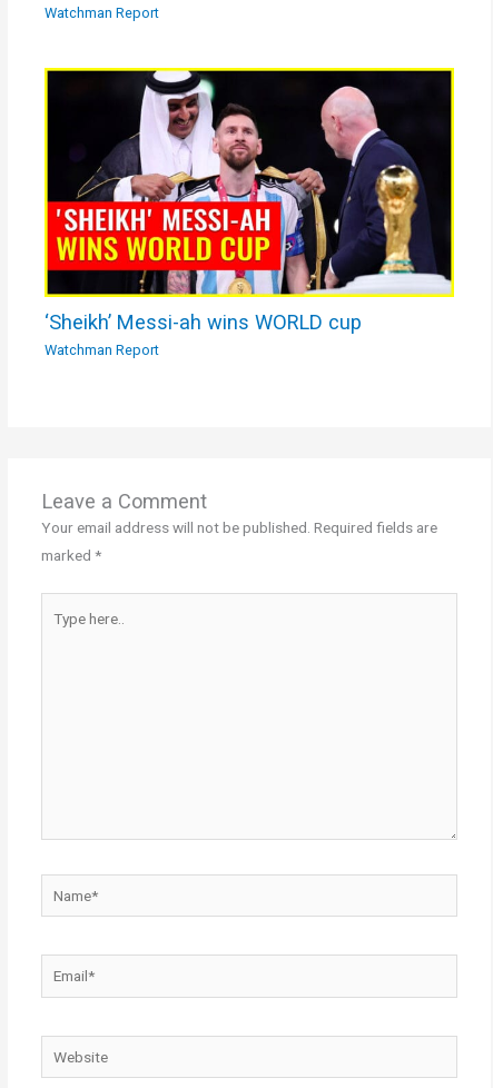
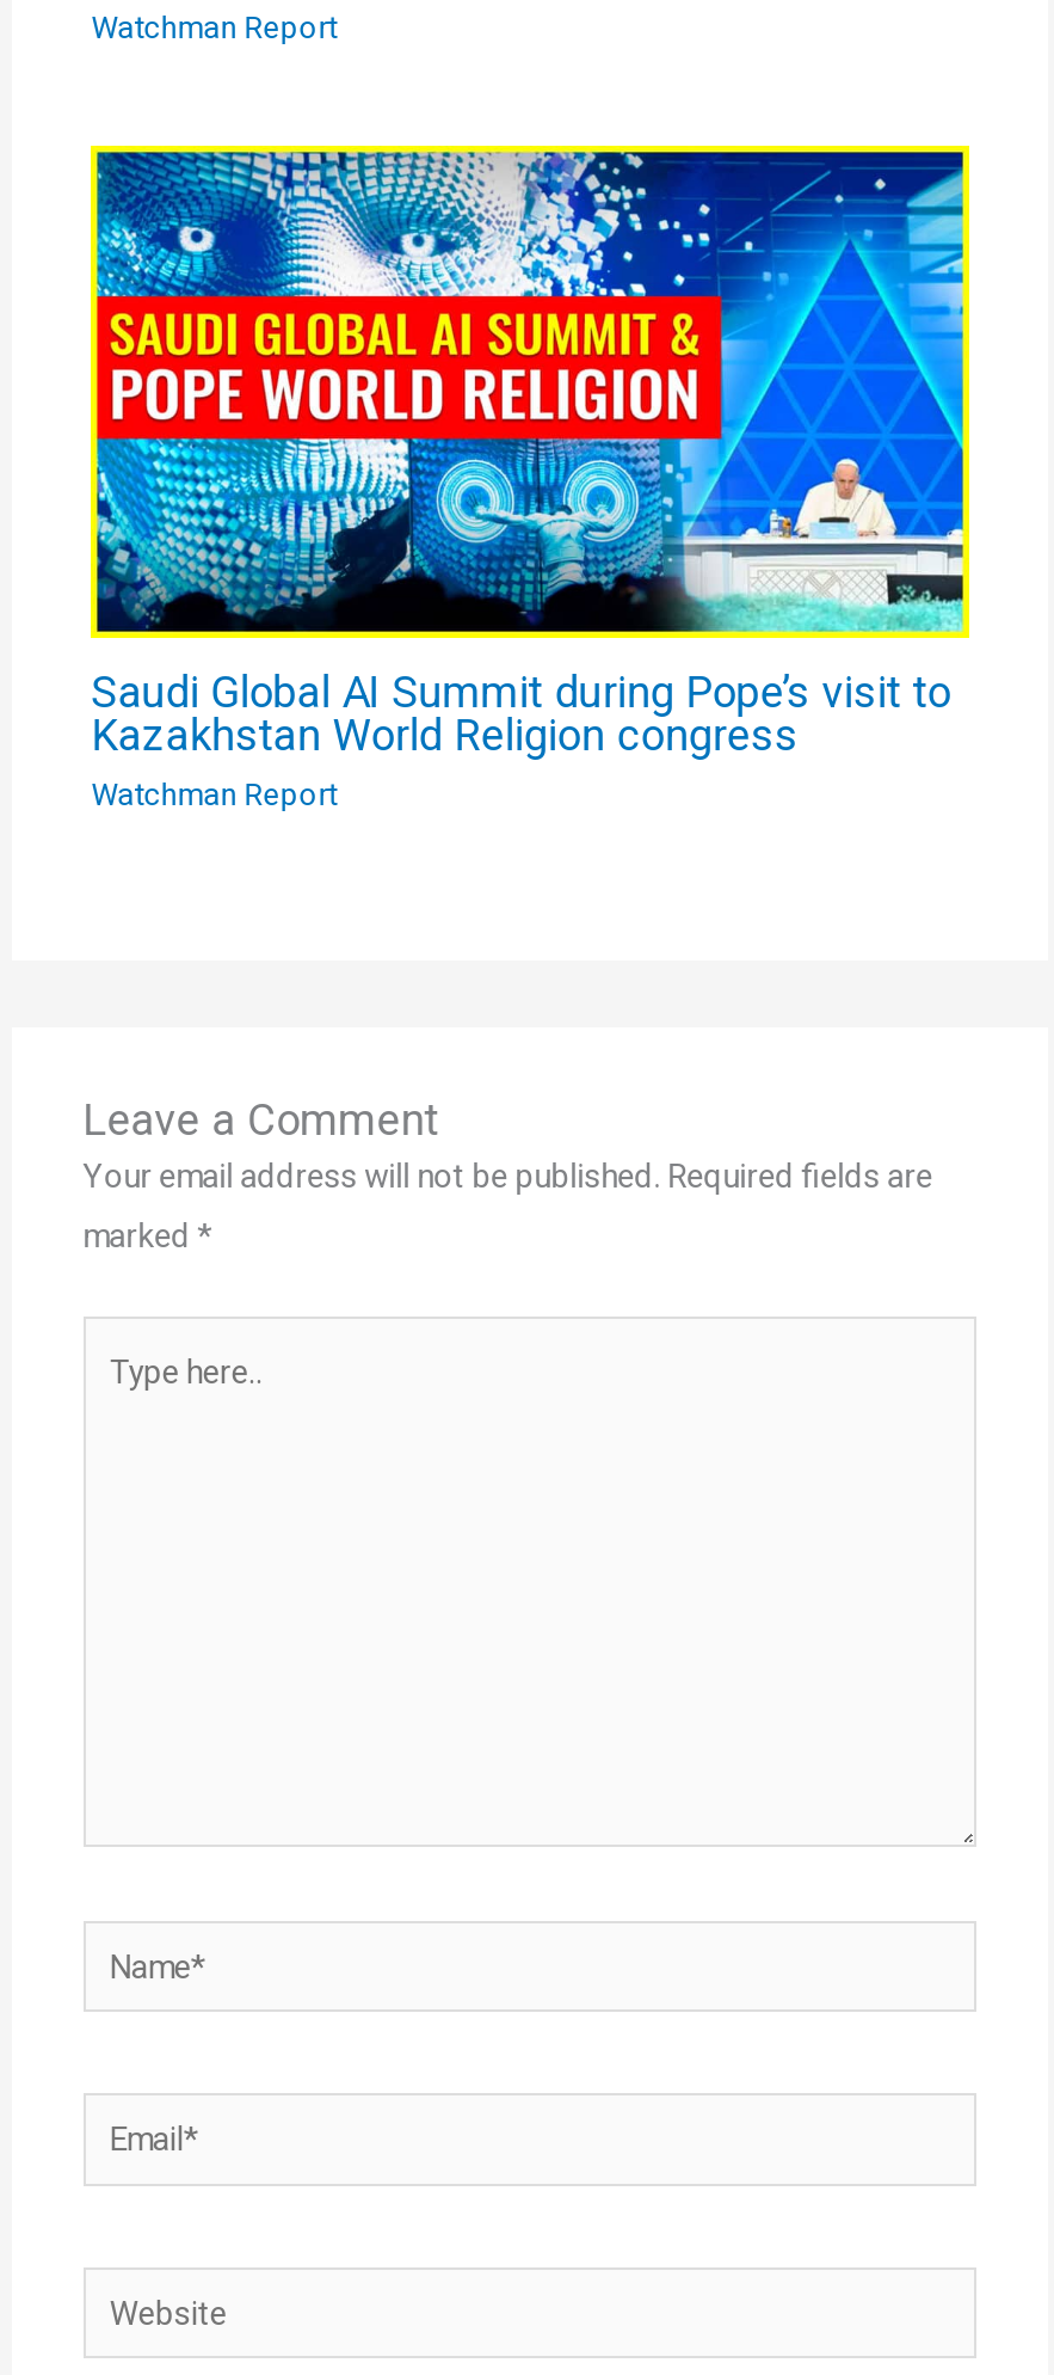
- [image]
- ‘Sheikh’ Messi-ah wins WORLD cup
+ [image]
+ Saudi Global AI Summit during Pope’s visit to
+ Kazakhstan World Religion congress
